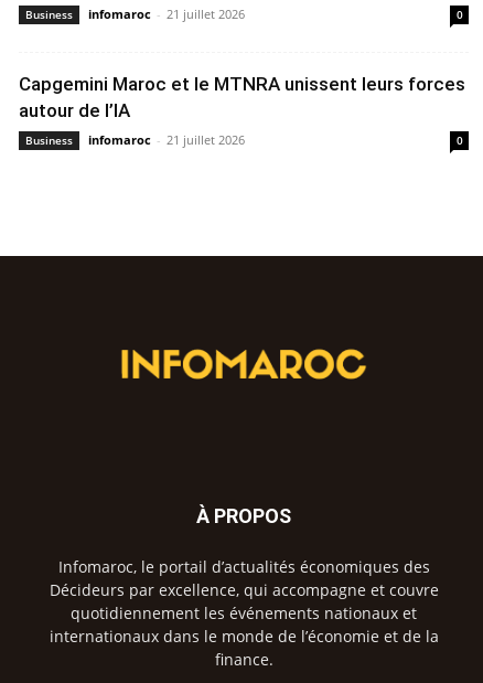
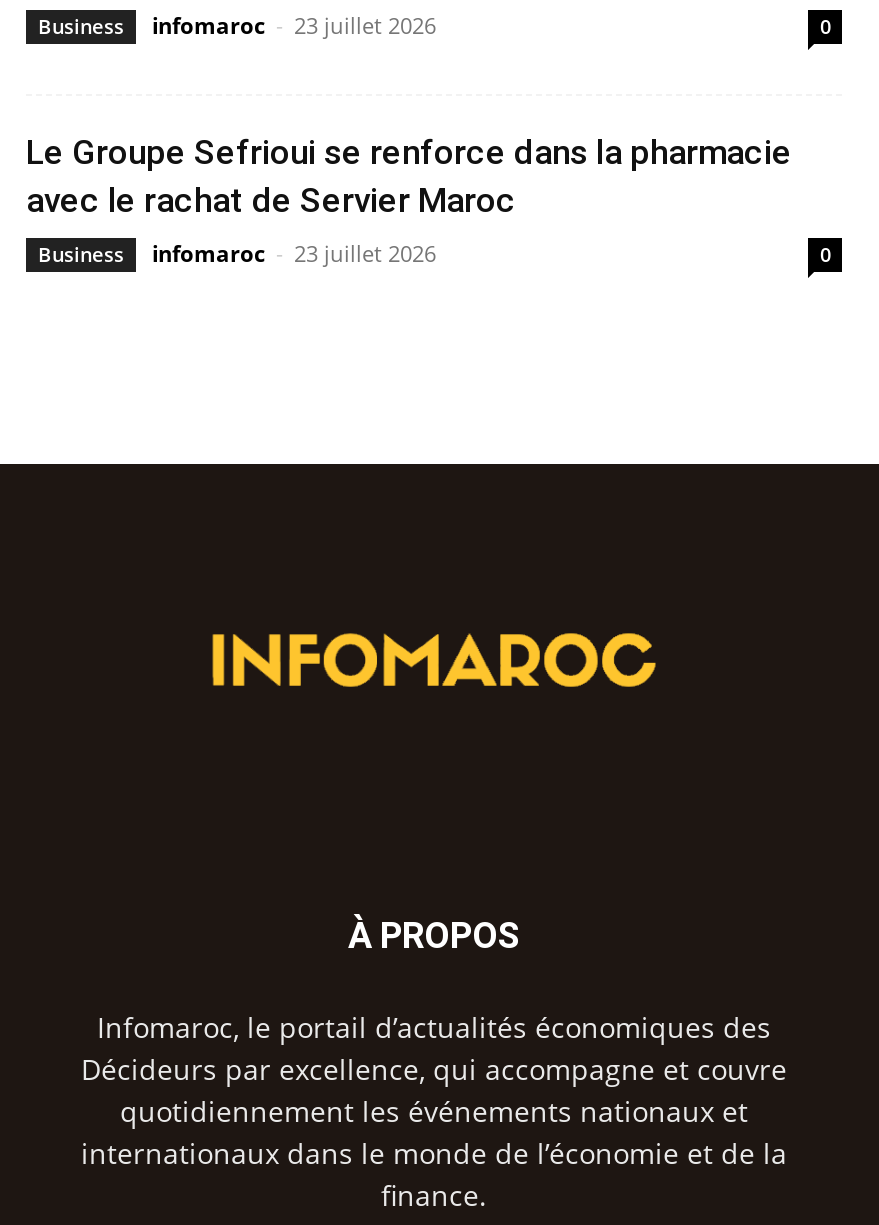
- infomaroc - 21 juillet 2026
+ infomaroc - 23 juillet 2026

- Capgemini Maroc et le MTNRA unissent leurs forces
- autour de l’IA
+ Le Groupe Sefrioui se renforce dans la pharmacie
+ avec le rachat de Servier Maroc

- infomaroc - 21 juillet 2026
+ infomaroc - 23 juillet 2026
